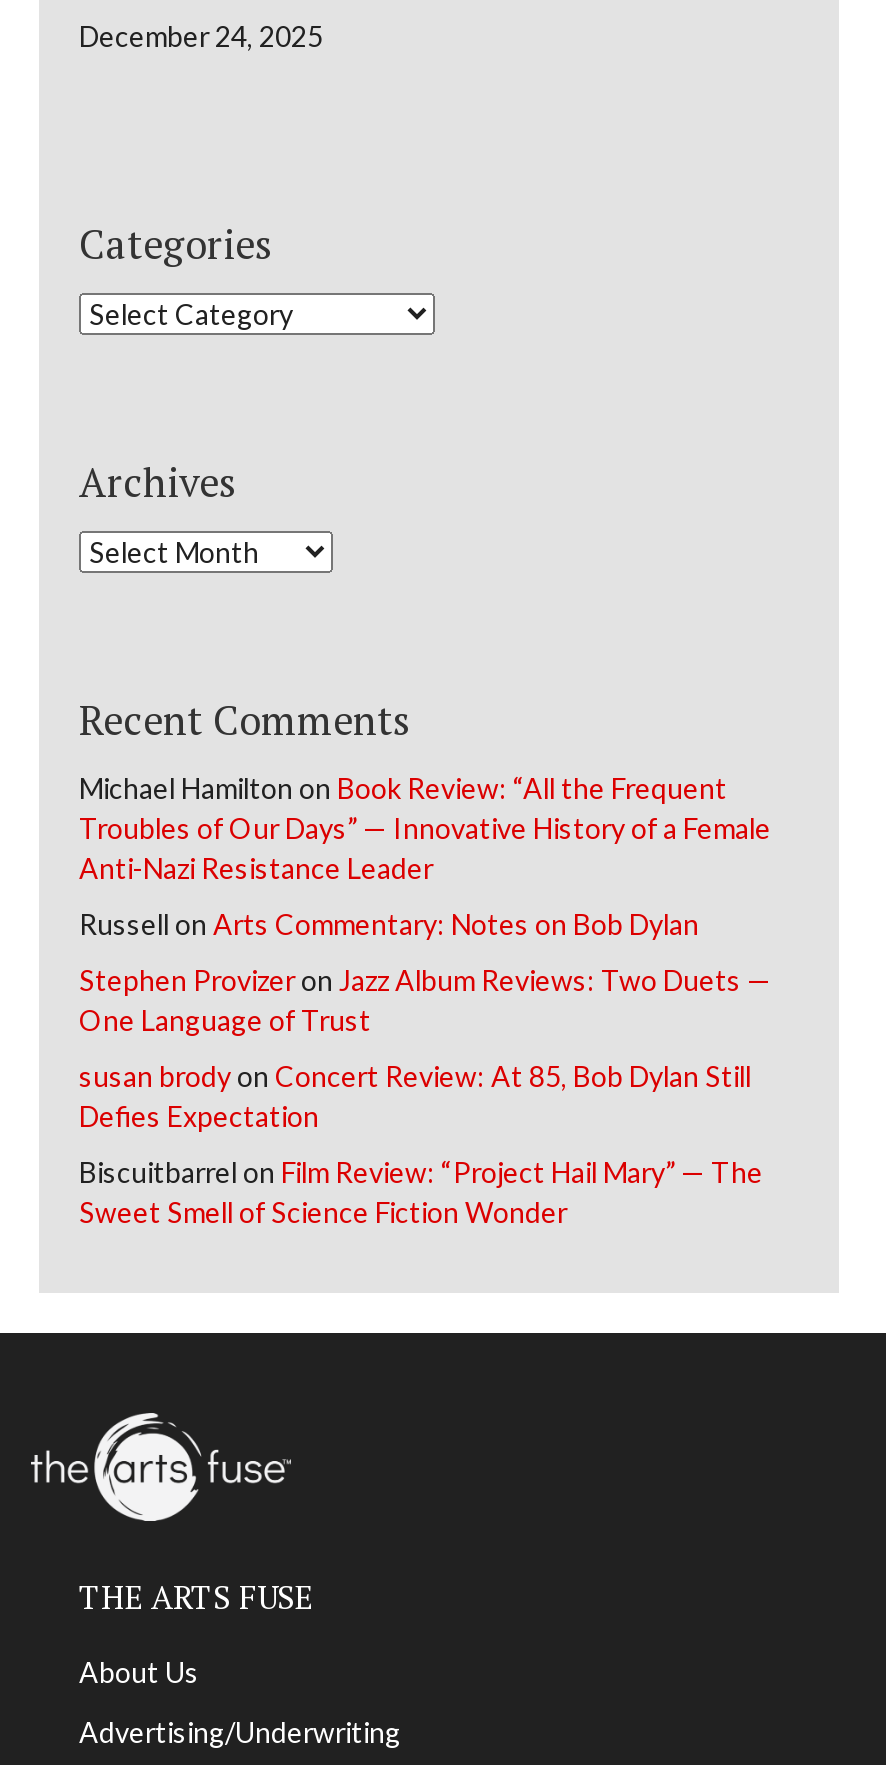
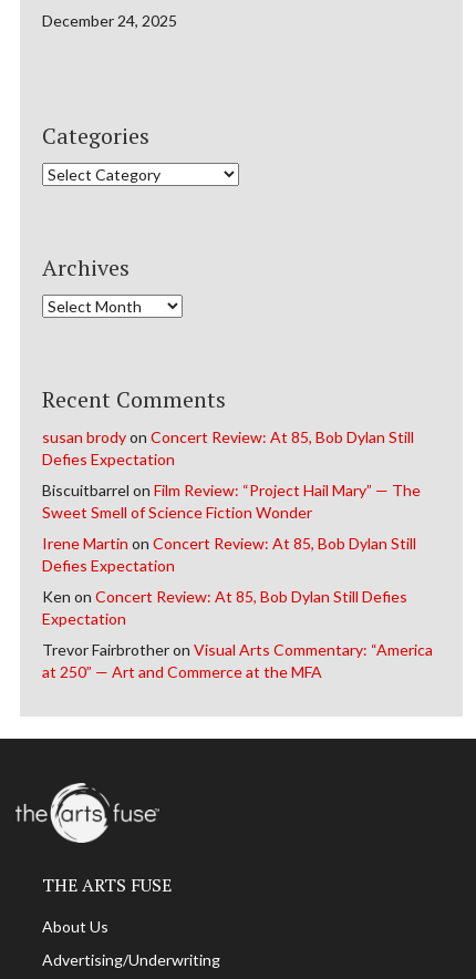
- Michael Hamilton on Book Review: “All the Frequent
- Troubles of Our Days” — Innovative History of a Female
- Anti-Nazi Resistance Leader
- Russell on Arts Commentary: Notes on Bob Dylan
- Stephen Provizer on Jazz Album Reviews: Two Duets —
- One Language of Trust

moved up: susan brody on Concert Review: At 85, Bob Dylan Still | Defies Expectation | Biscuitbarrel on Film Review: “Project Hail Mary” — The | Sweet Smell of Science Fiction Wonder

+ Irene Martin on Concert Review: At 85, Bob Dylan Still
+ Defies Expectation
+ Ken on Concert Review: At 85, Bob Dylan Still Defies
+ Expectation
+ Trevor Fairbrother on Visual Arts Commentary: “America
+ at 250” — Art and Commerce at the MFA
